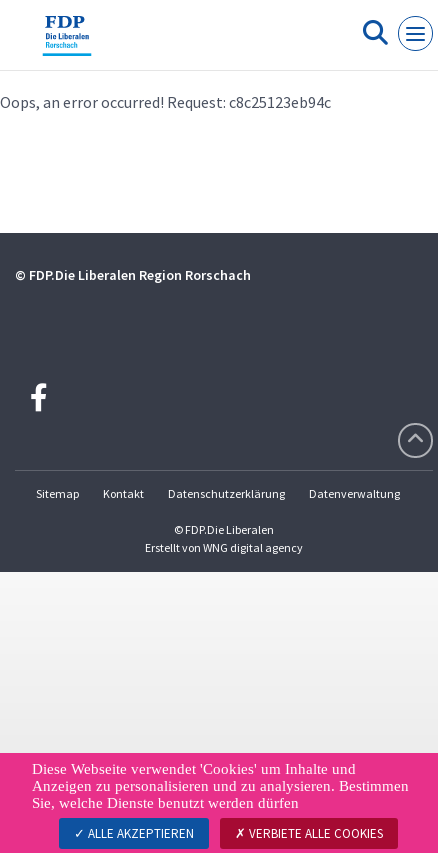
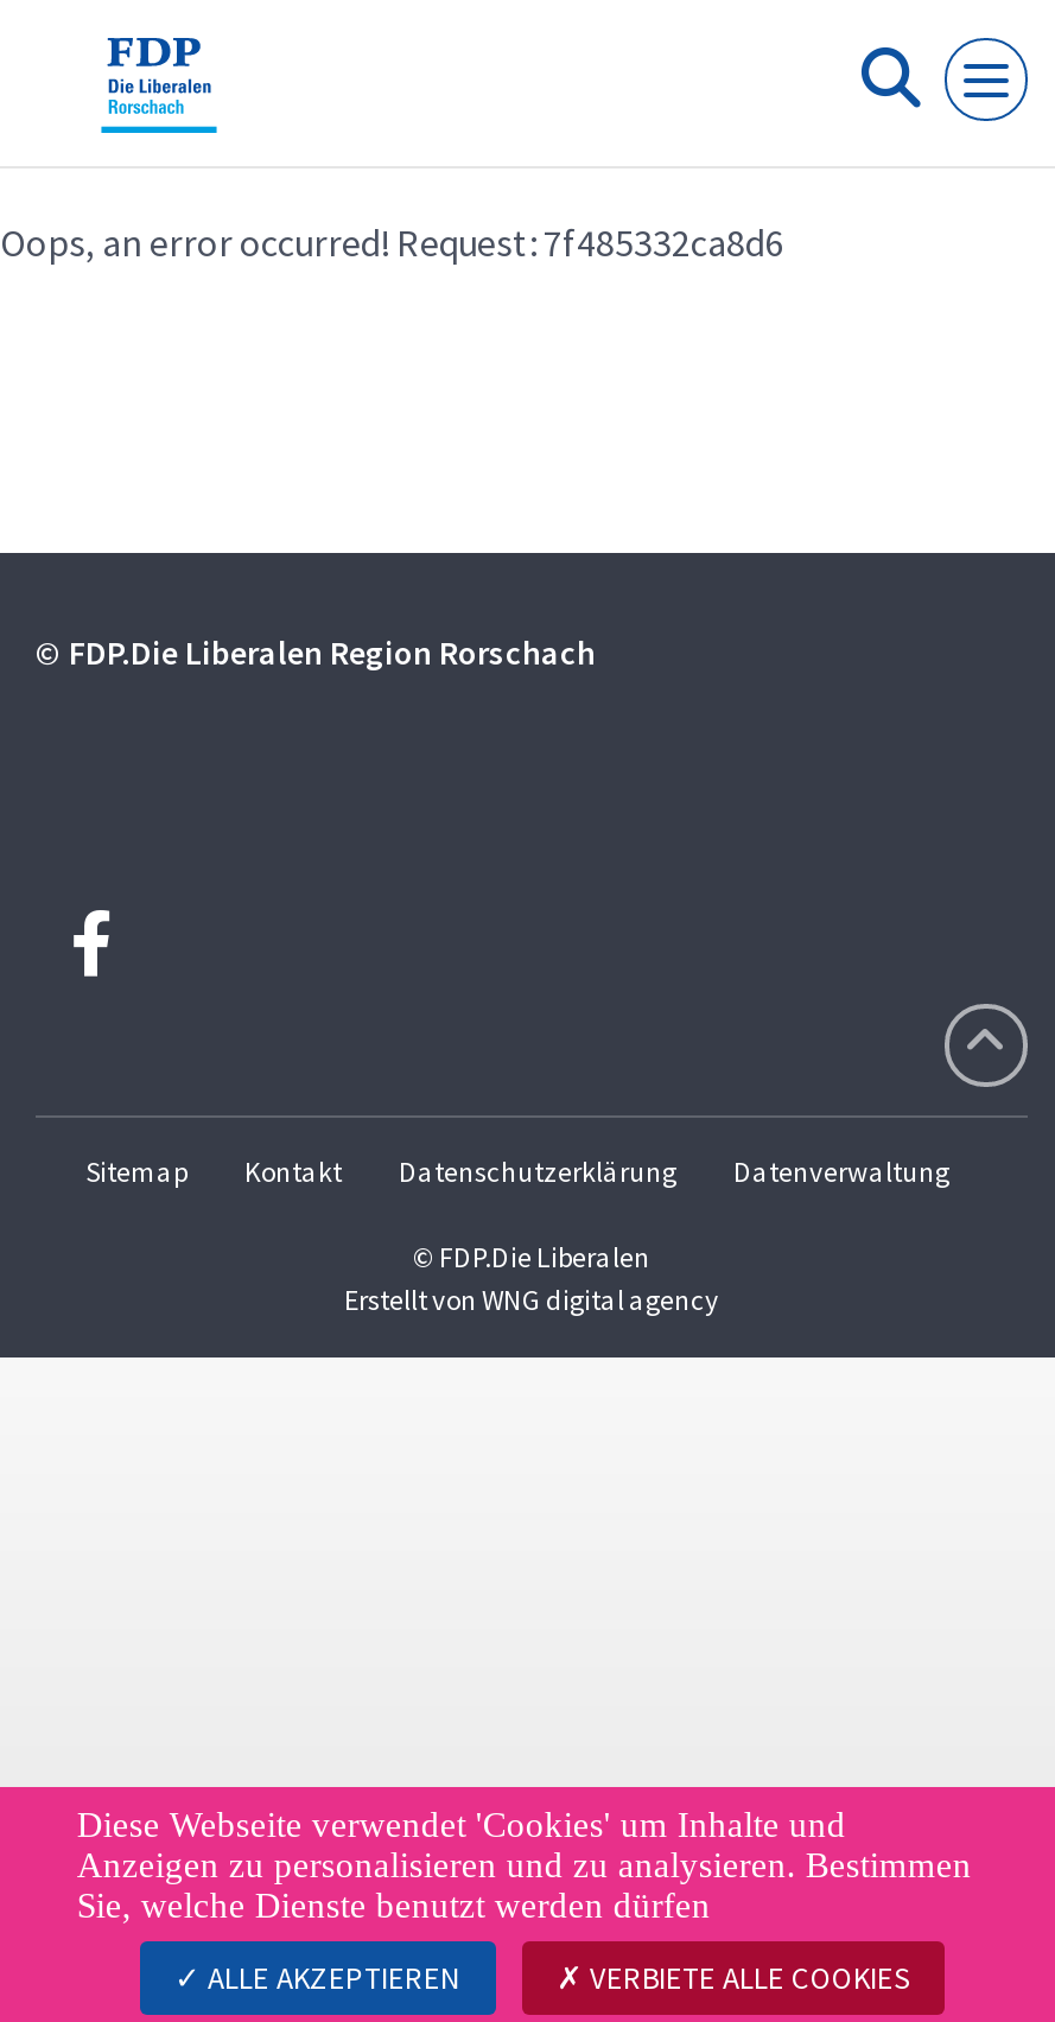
- Oops, an error occurred! Request: c8c25123eb94c
+ Oops, an error occurred! Request: 7f485332ca8d6
